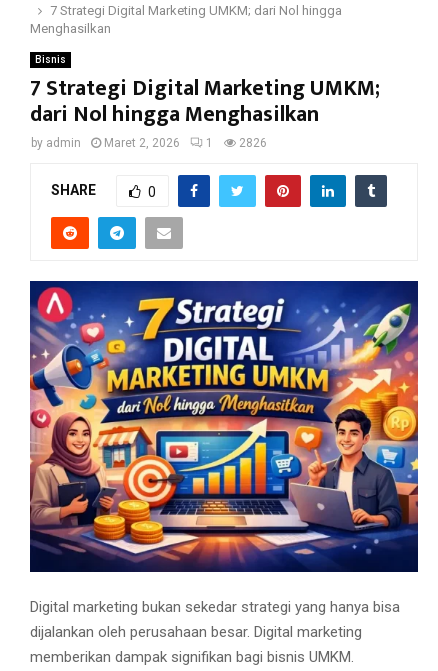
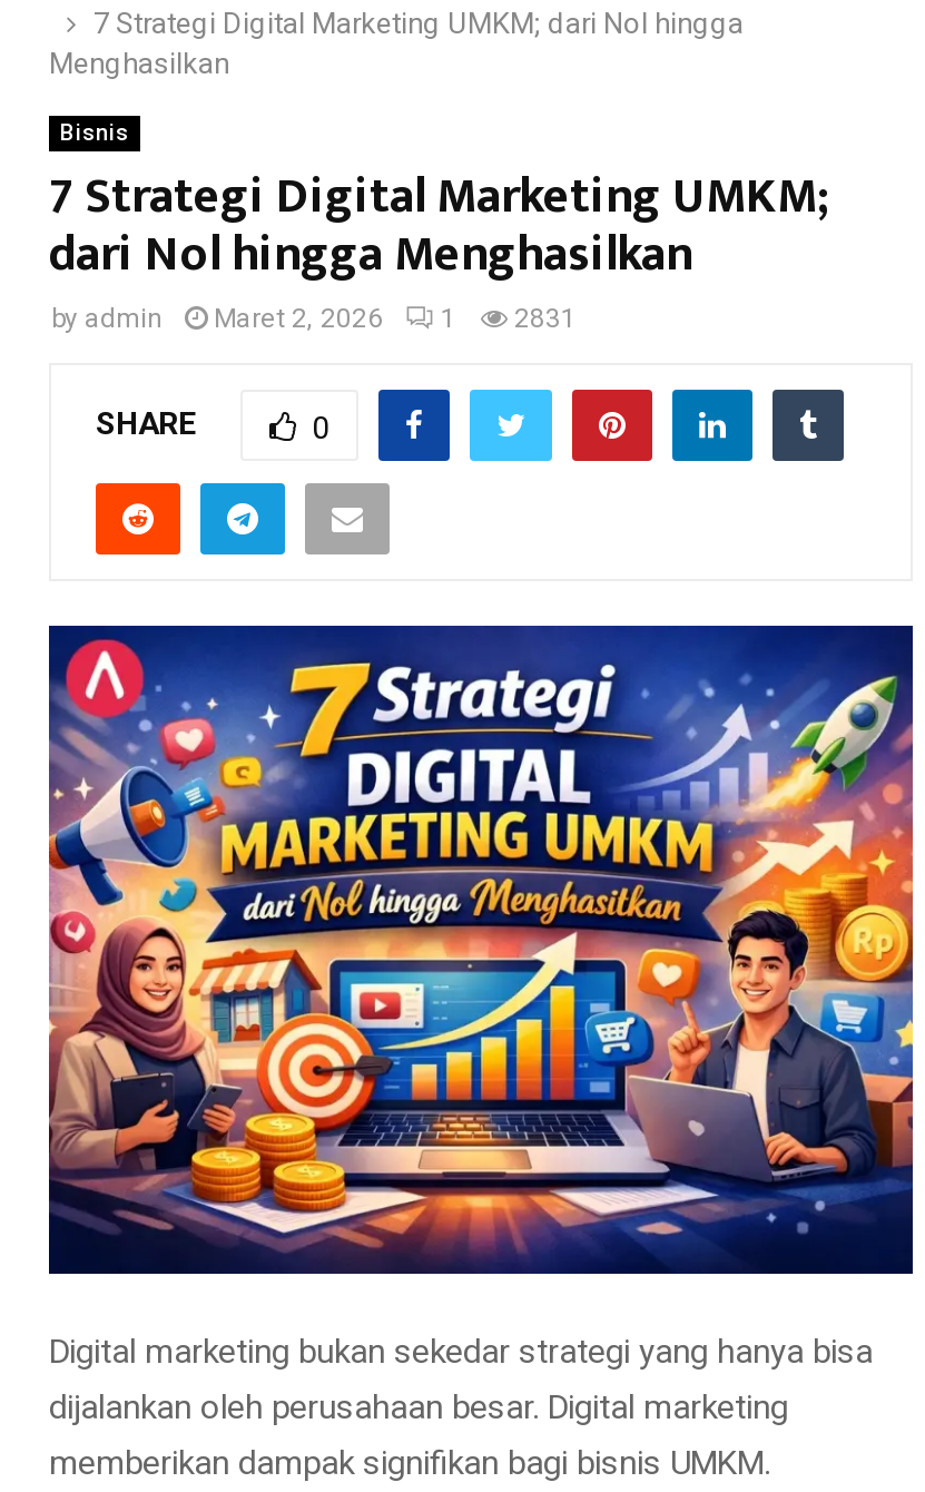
- 2826
+ 2831
